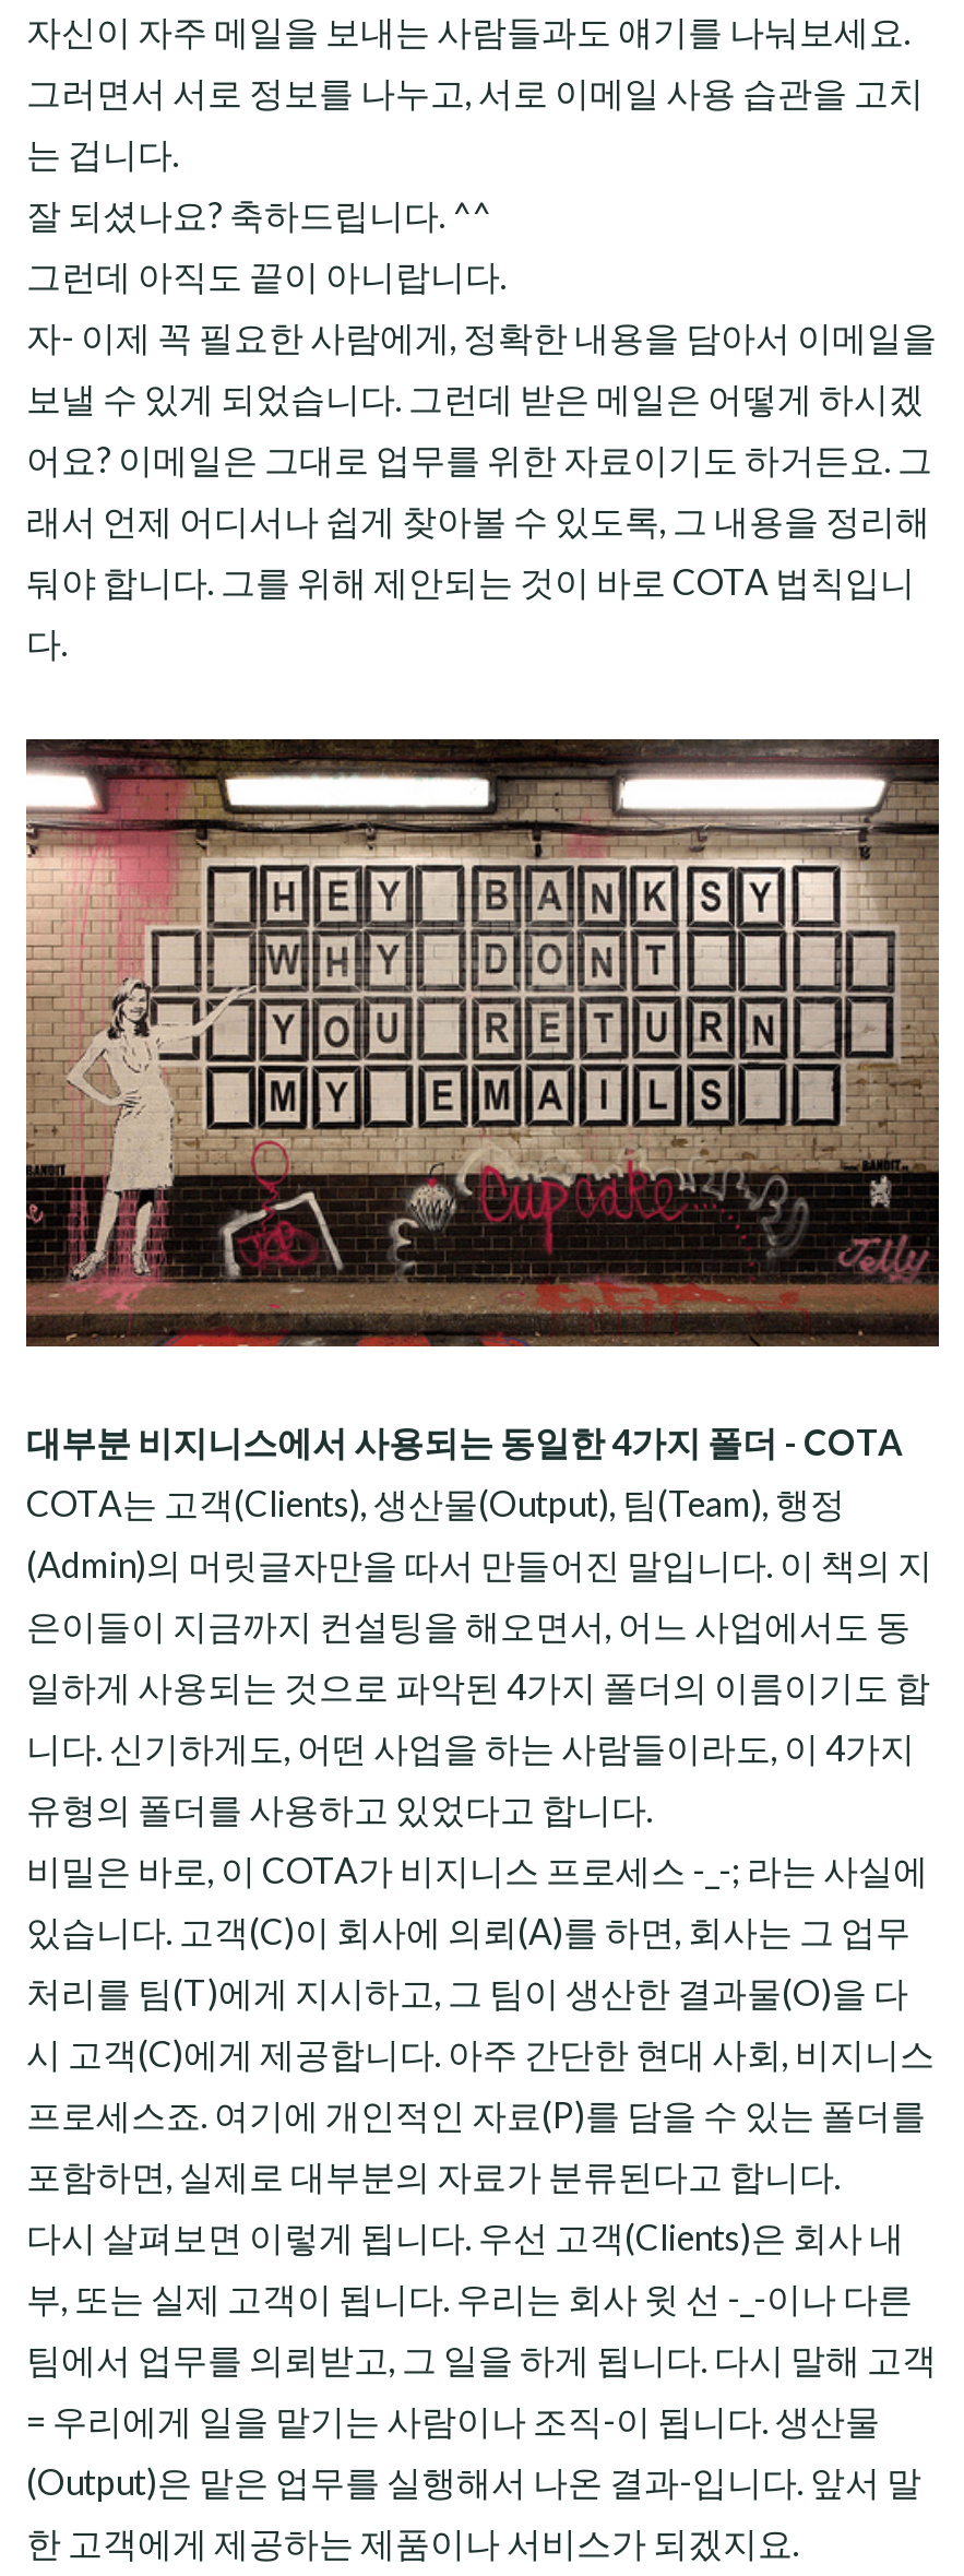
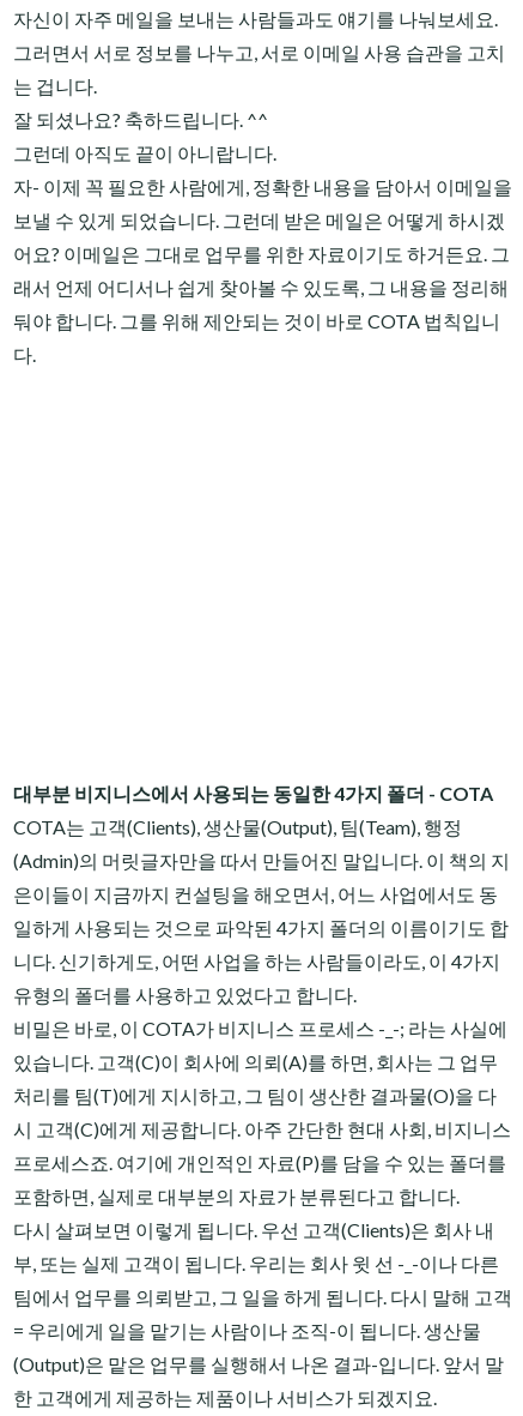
- [image]
